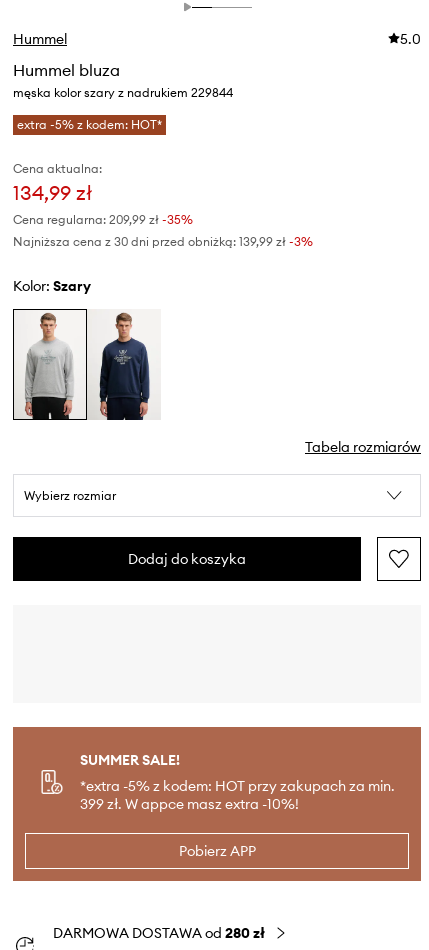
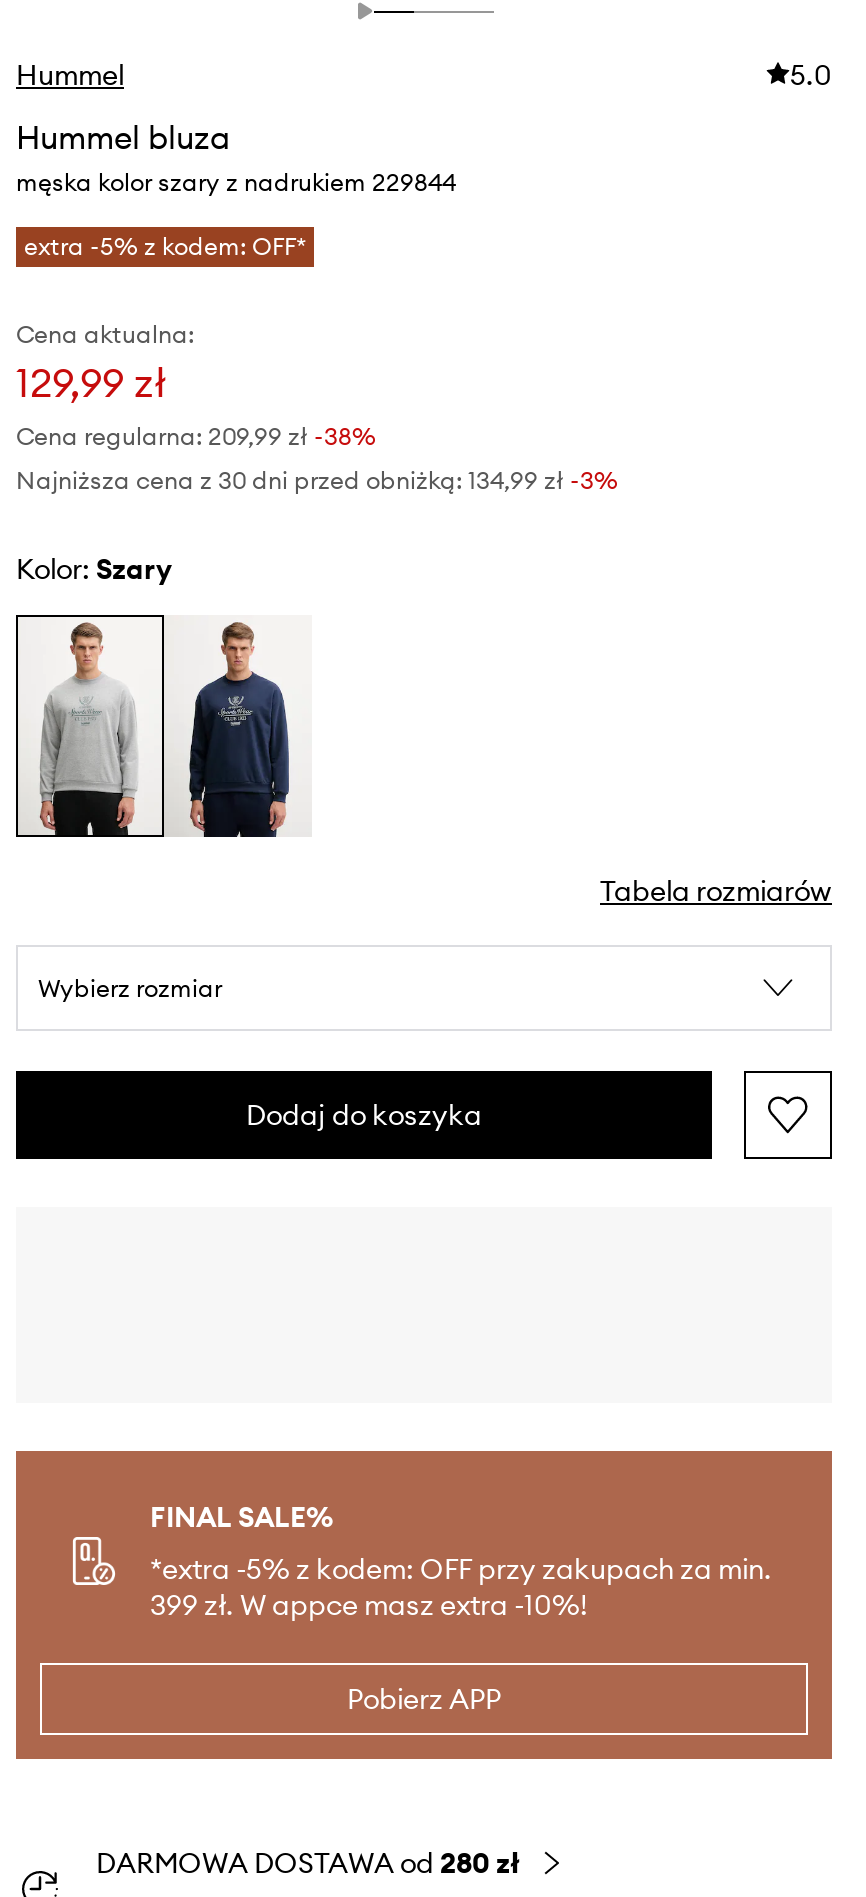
- extra -5% z kodem: HOT*
+ extra -5% z kodem: OFF*

- 134,99 zł
+ 129,99 zł

- Cena regularna: 209,99 zł -35%
+ Cena regularna: 209,99 zł -38%

- Najniższa cena z 30 dni przed obniżką: 139,99 zł -3%
+ Najniższa cena z 30 dni przed obniżką: 134,99 zł -3%

- SUMMER SALE!
- *extra -5% z kodem: HOT przy zakupach za min.
+ FINAL SALE%
+ *extra -5% z kodem: OFF przy zakupach za min.
